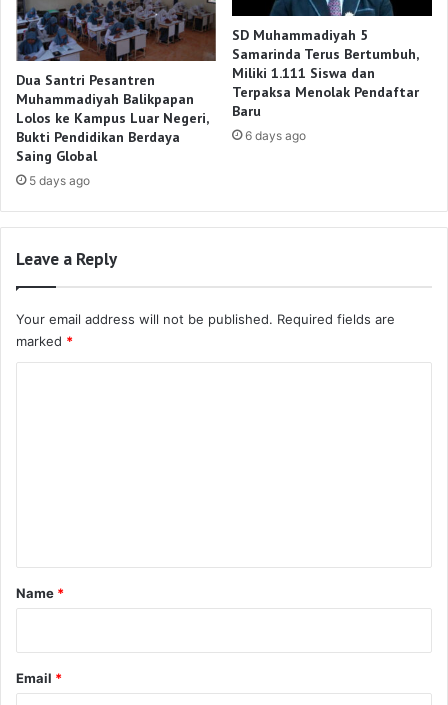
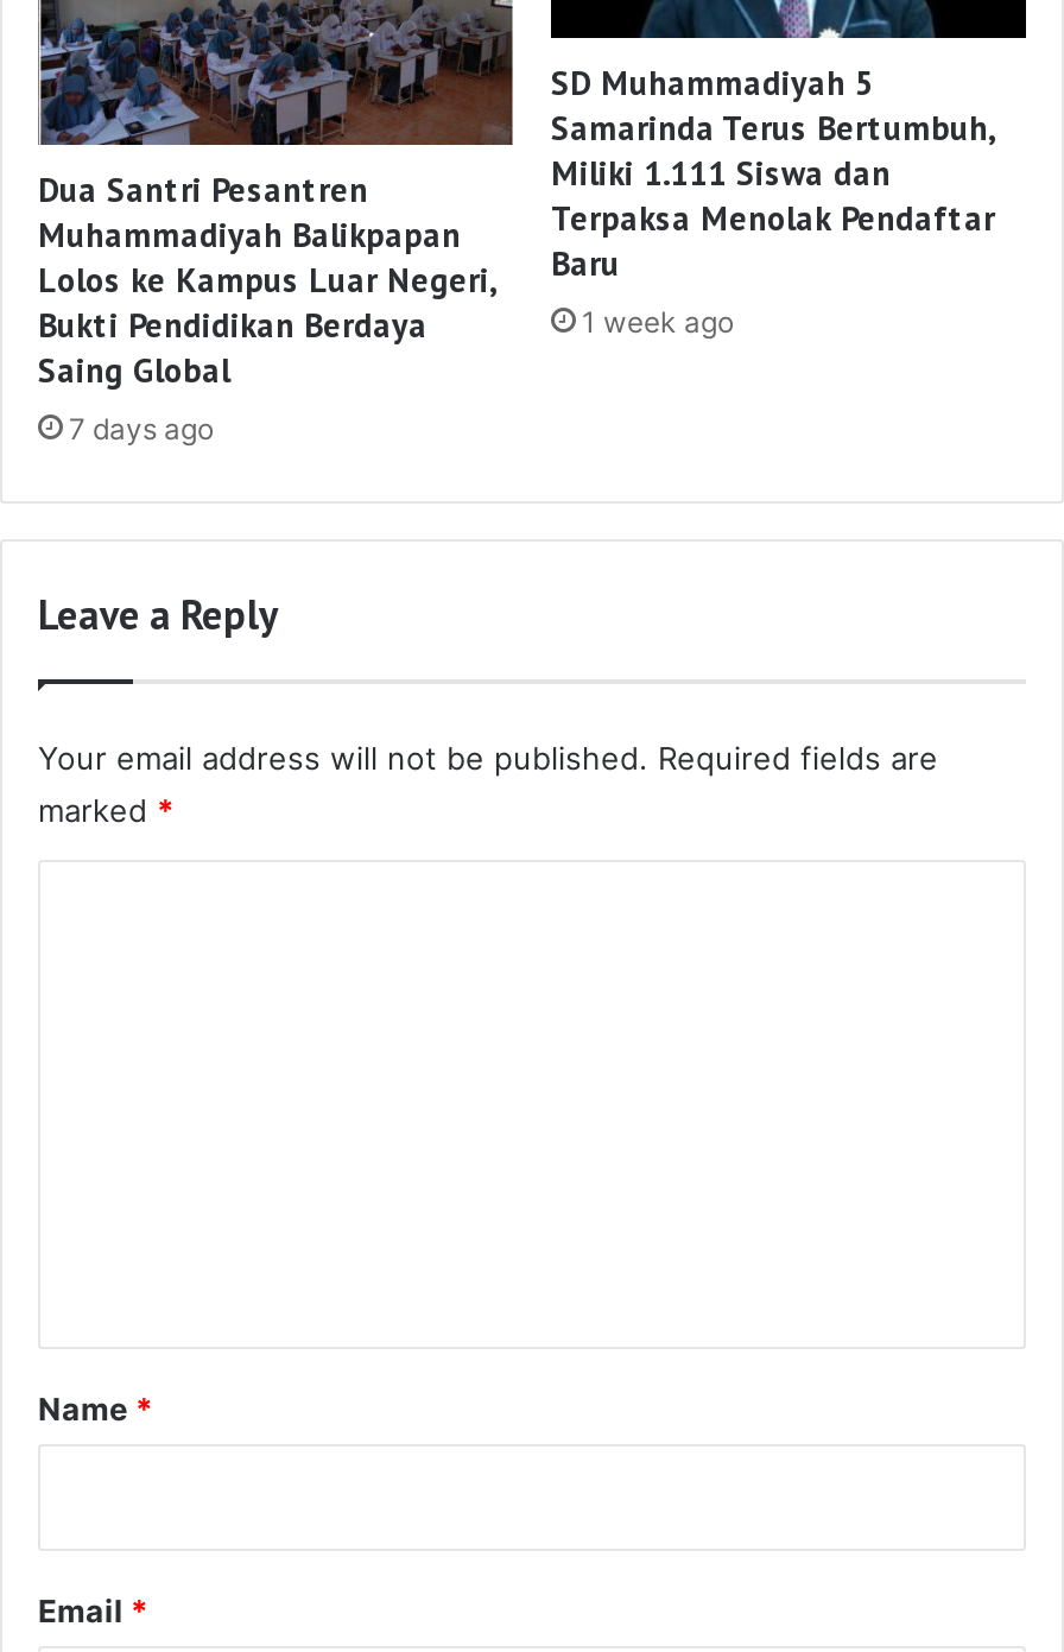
- 6 days ago
+ 1 week ago

- 5 days ago
+ 7 days ago
